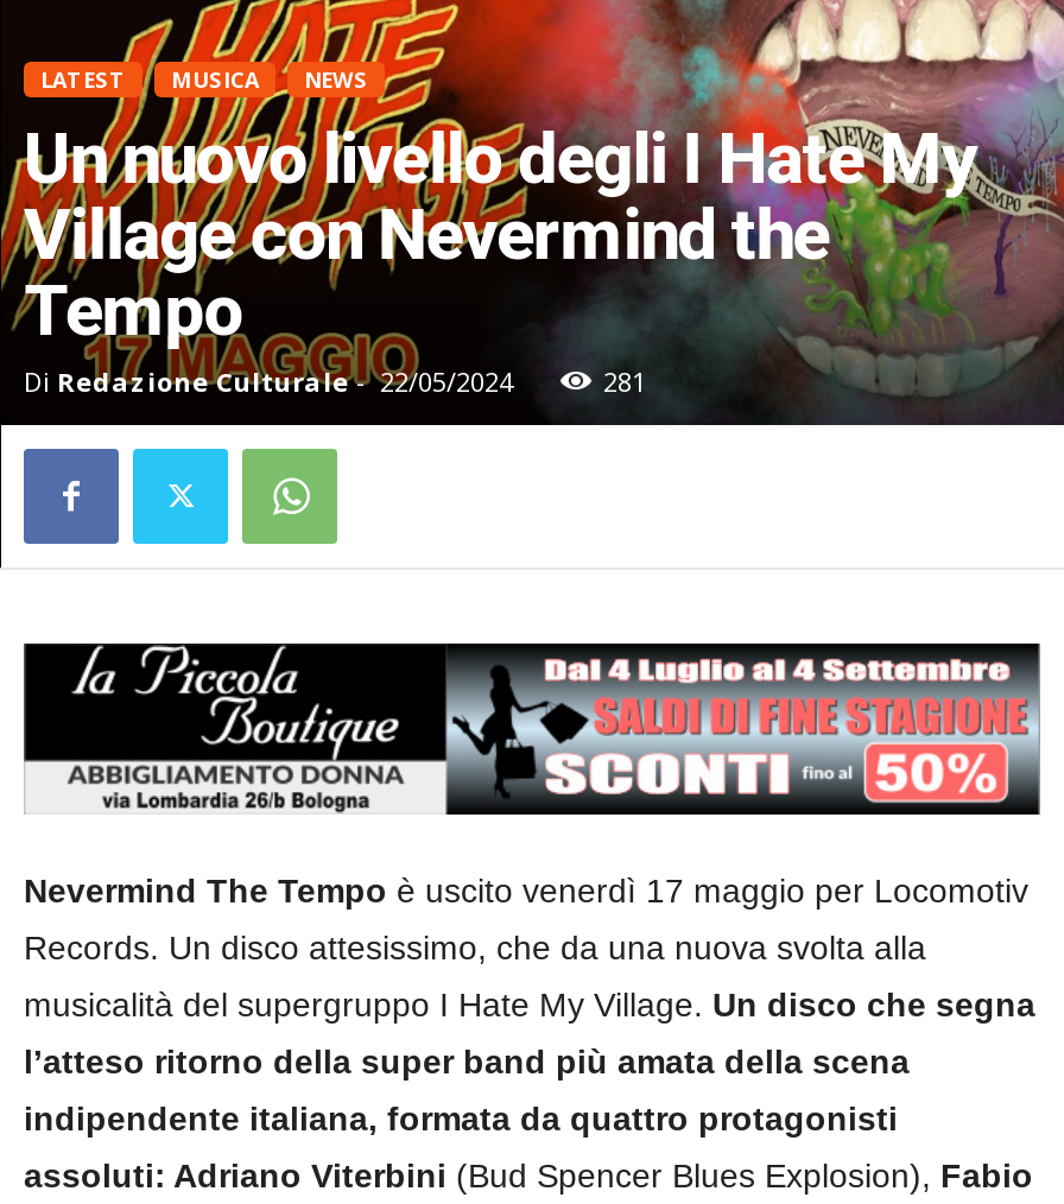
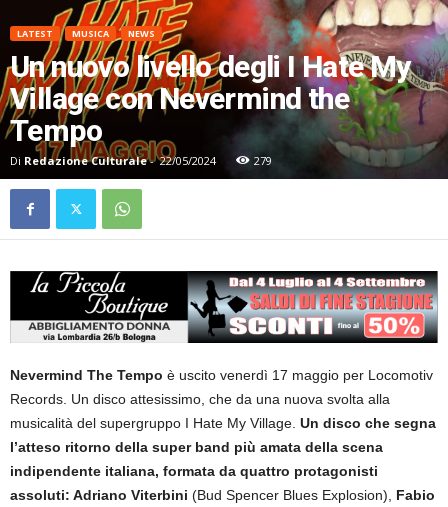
- 281
+ 279
